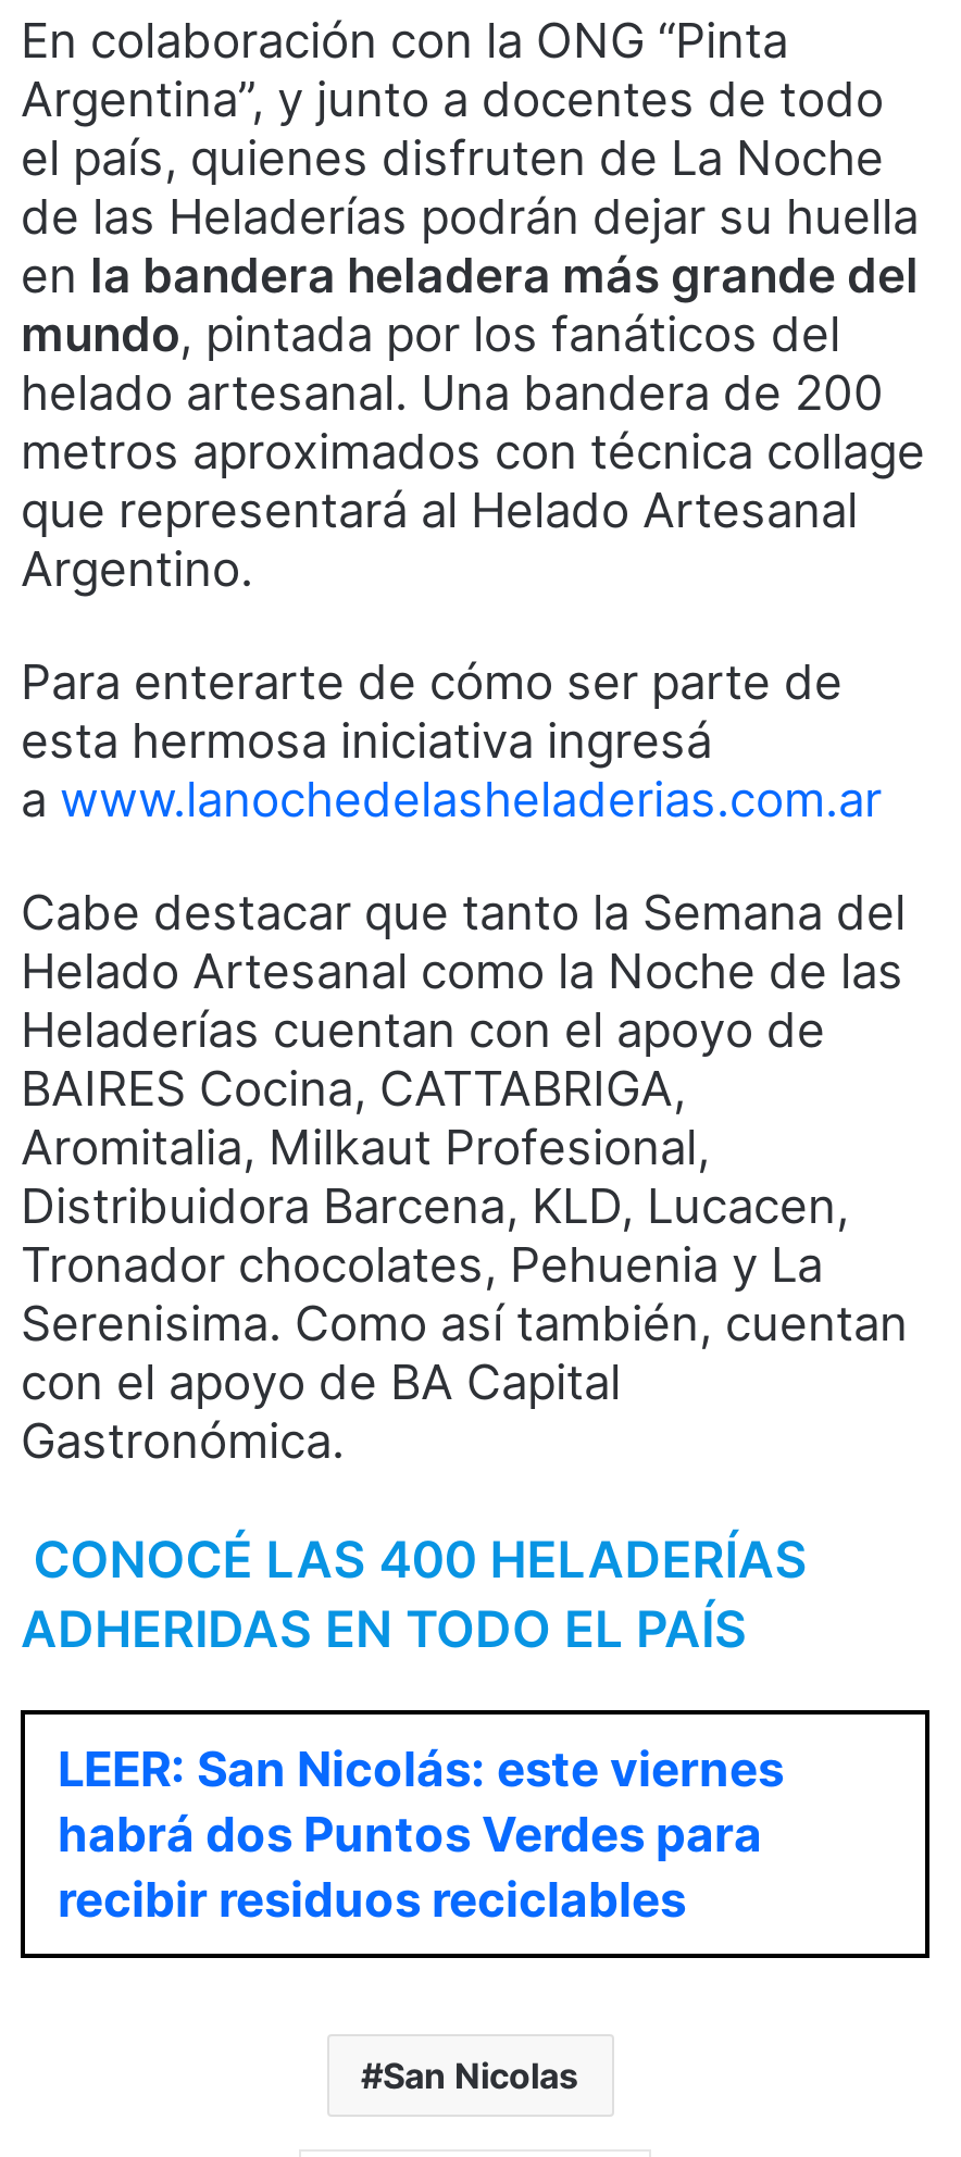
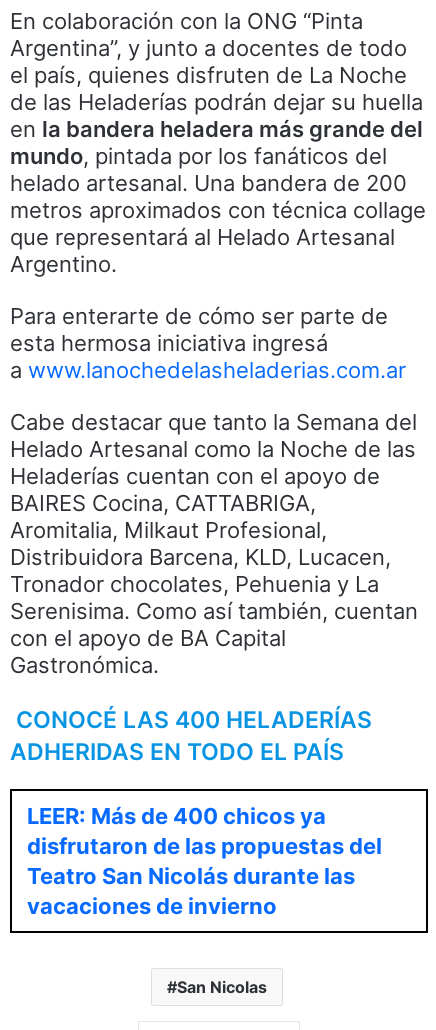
- LEER: San Nicolás: este viernes
- habrá dos Puntos Verdes para
- recibir residuos reciclables
+ LEER: Más de 400 chicos ya
+ disfrutaron de las propuestas del
+ Teatro San Nicolás durante las
+ vacaciones de invierno
